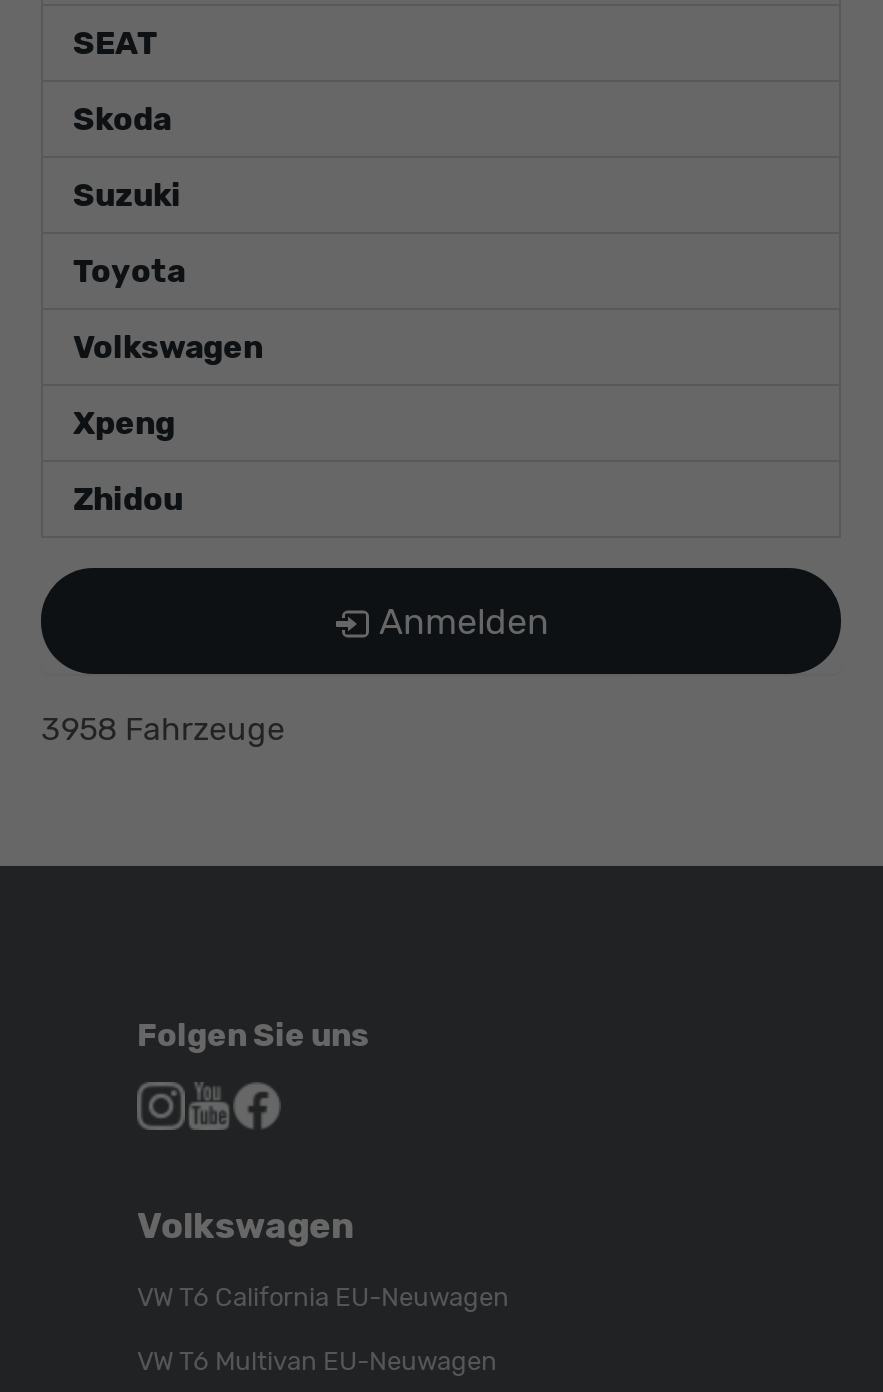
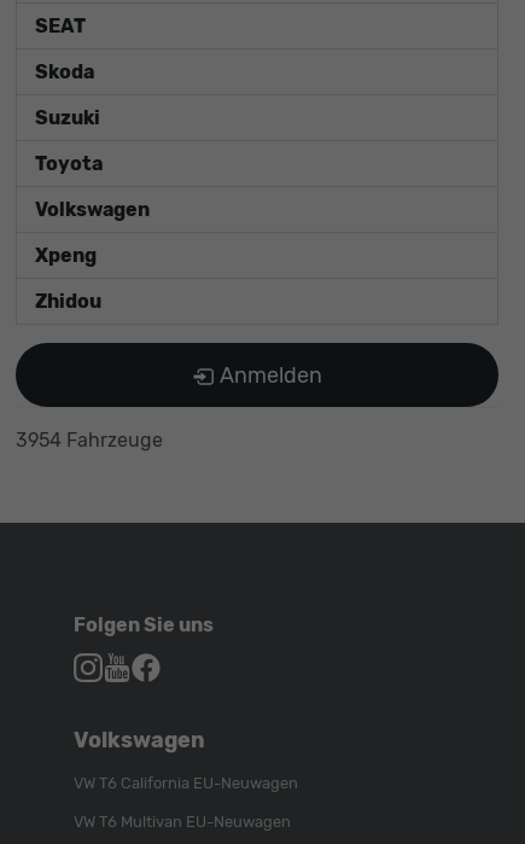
- 3958 Fahrzeuge
+ 3954 Fahrzeuge
